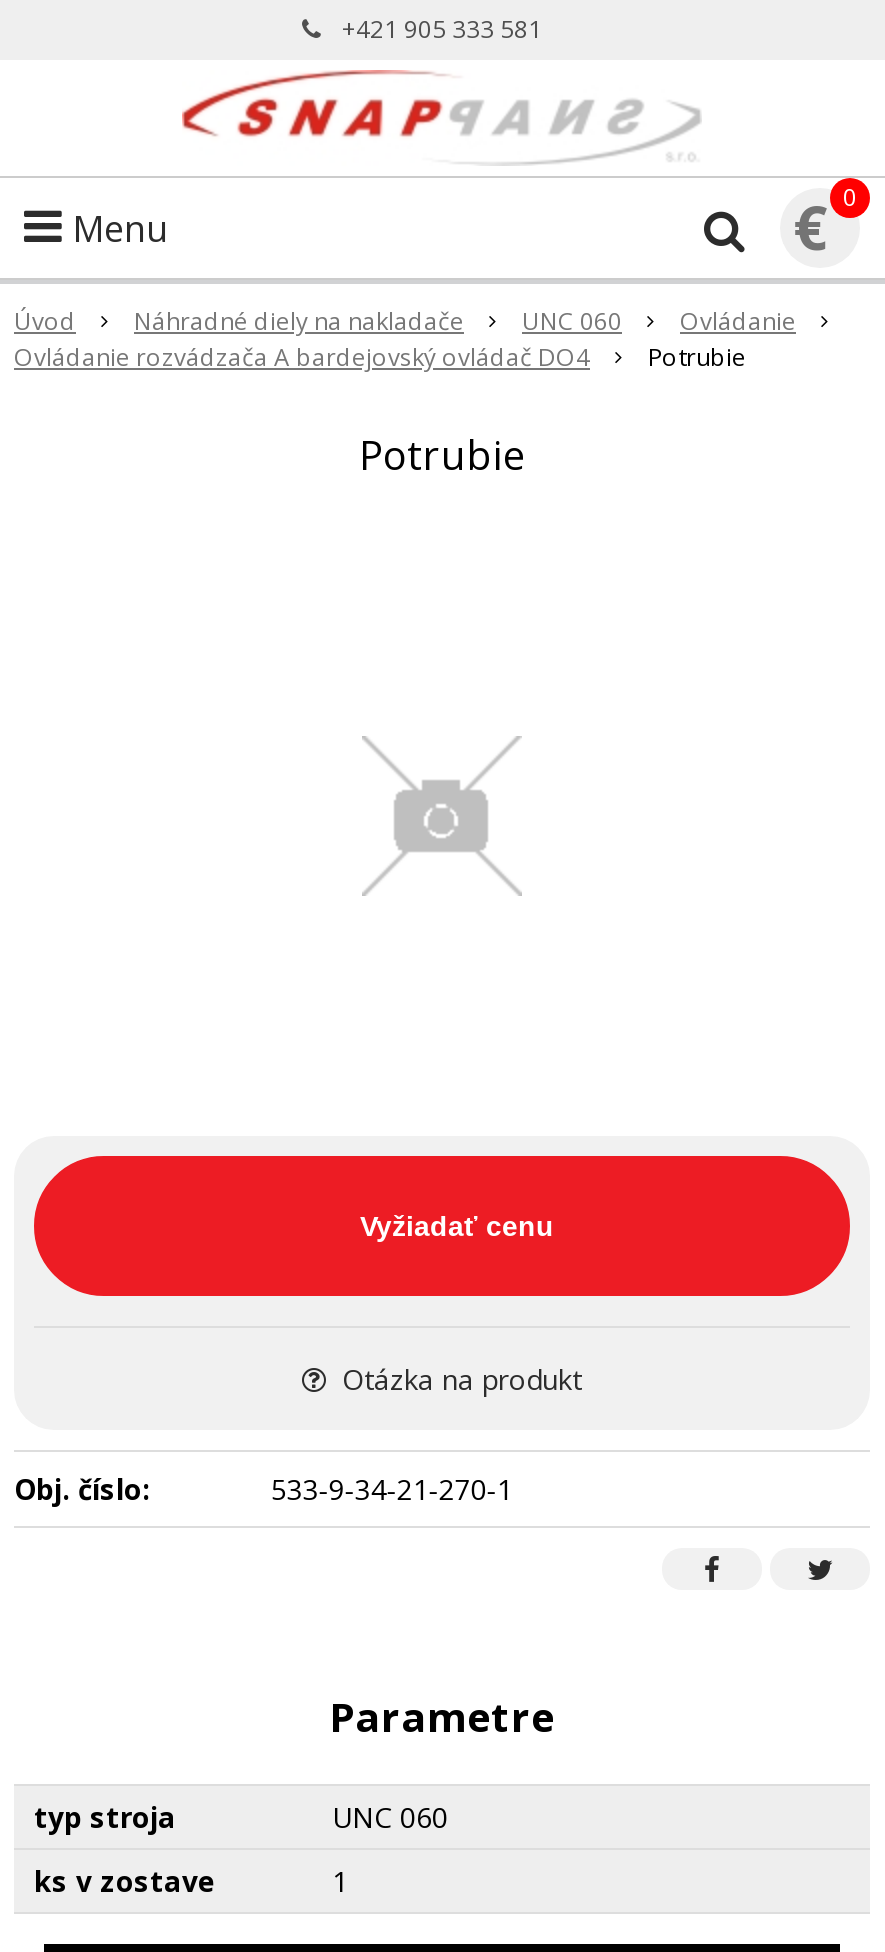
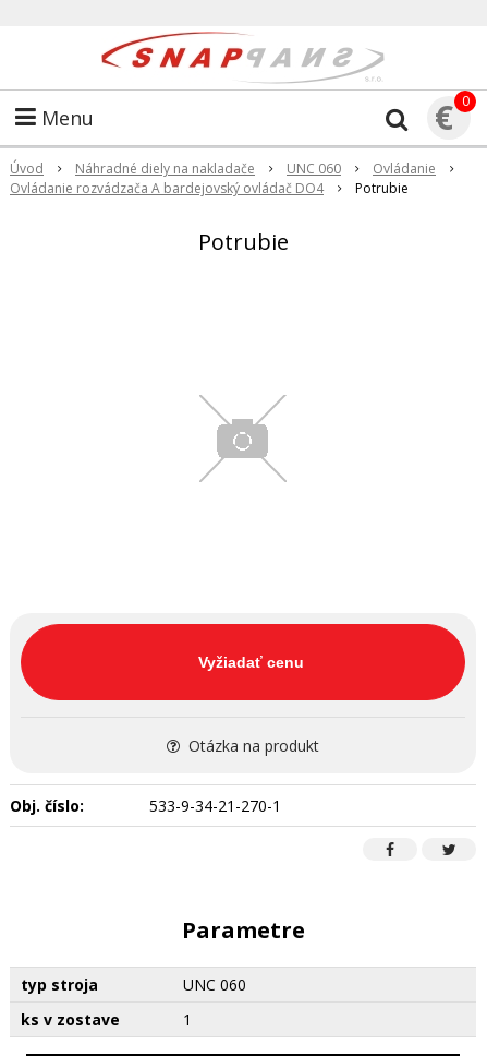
- +421 905 333 581
